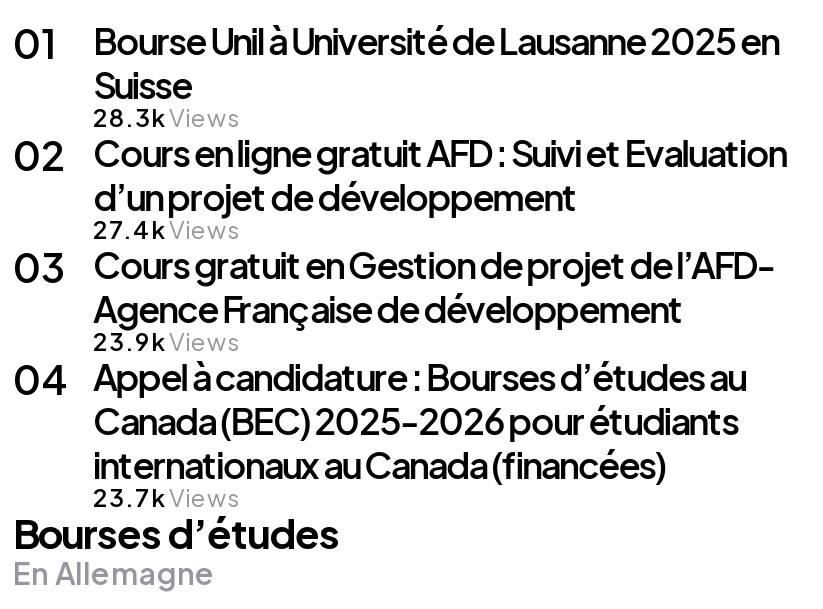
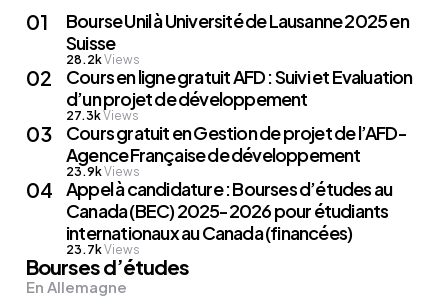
- 28.3k Views
+ 28.2k Views

- 27.4k Views
+ 27.3k Views
